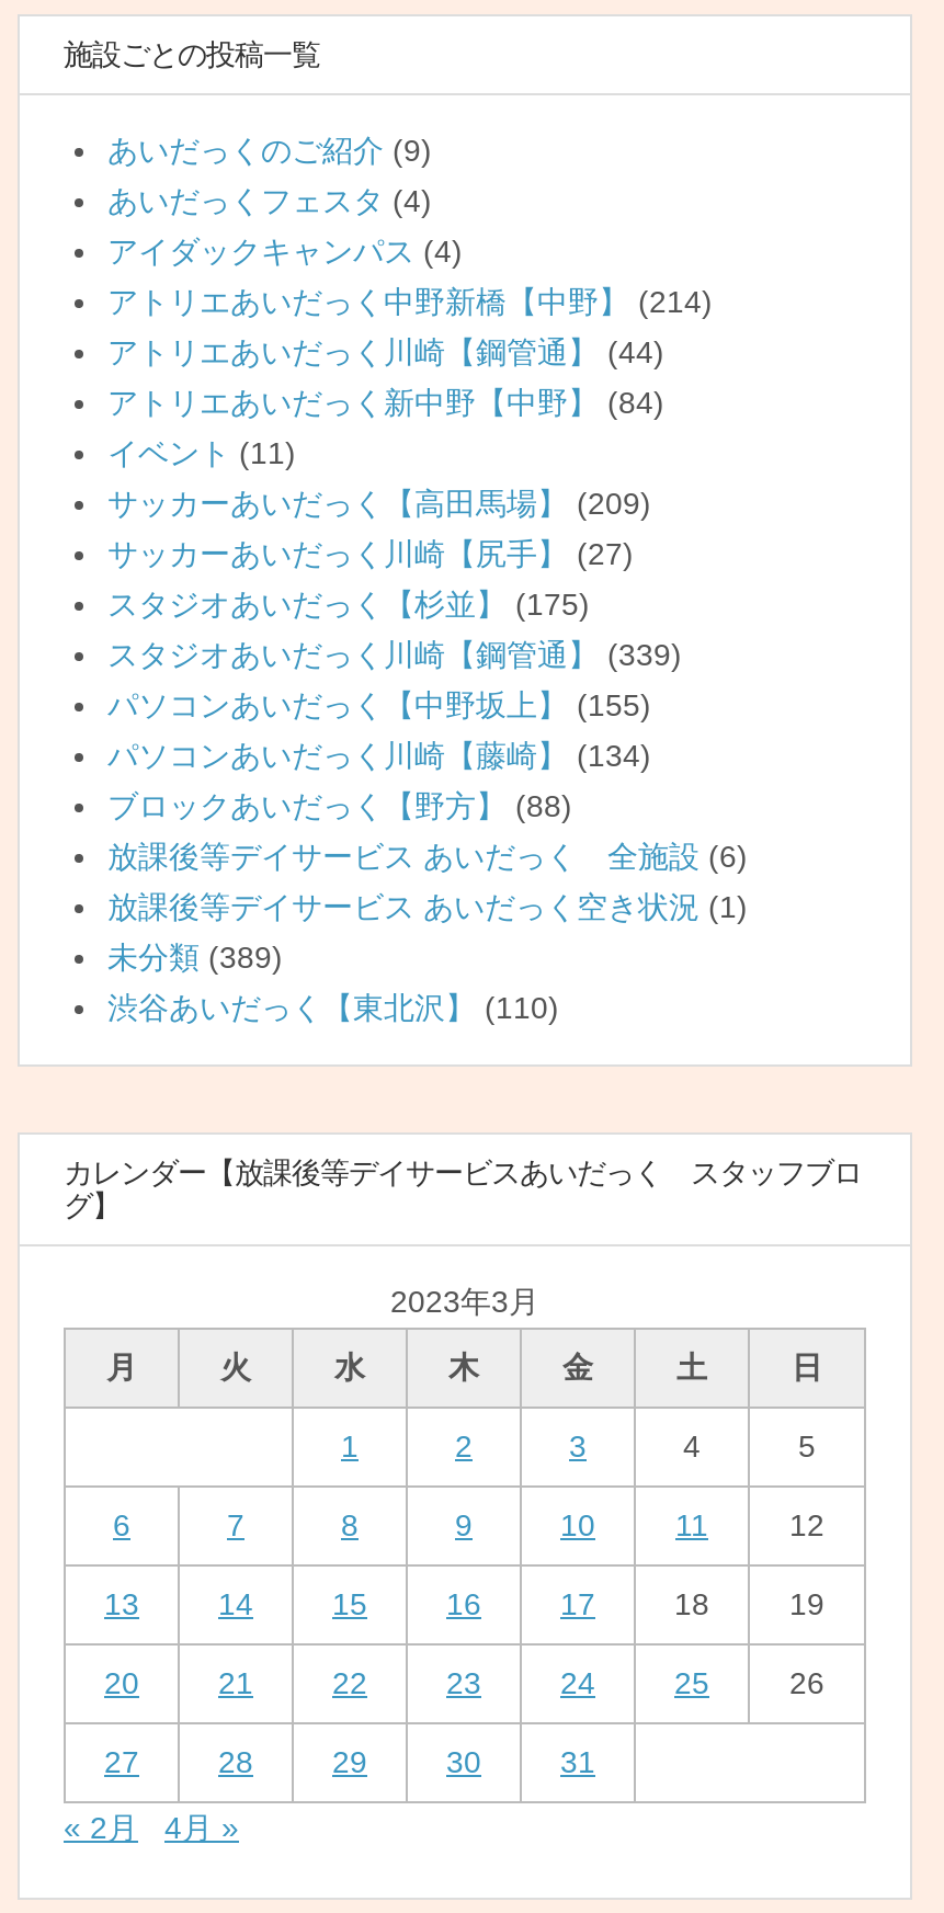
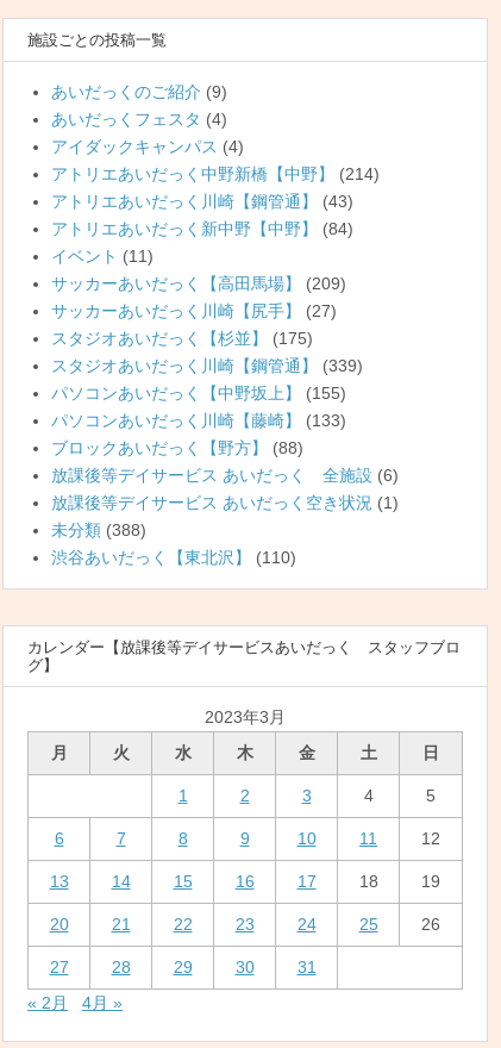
- アトリエあいだっく川崎【鋼管通】(44)
+ アトリエあいだっく川崎【鋼管通】(43)

- パソコンあいだっく川崎【藤崎】(134)
+ パソコンあいだっく川崎【藤崎】(133)

- 未分類(389)
+ 未分類(388)
